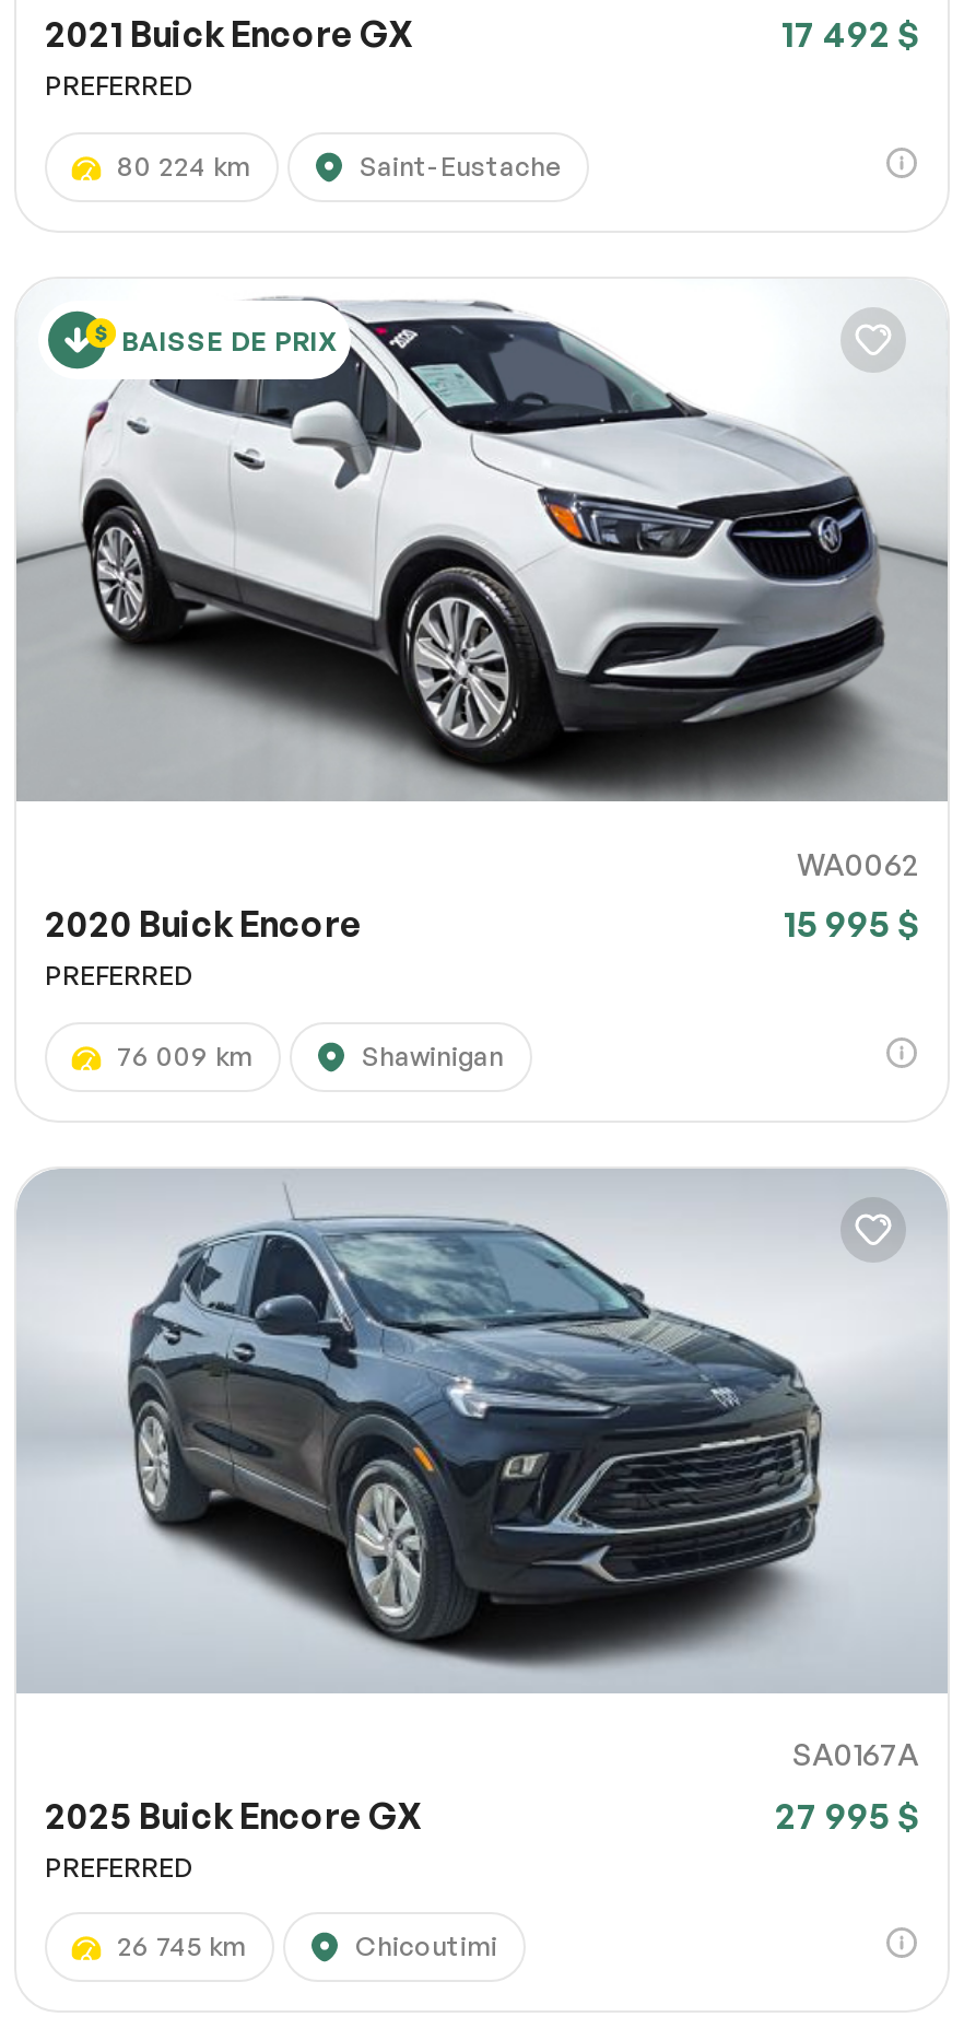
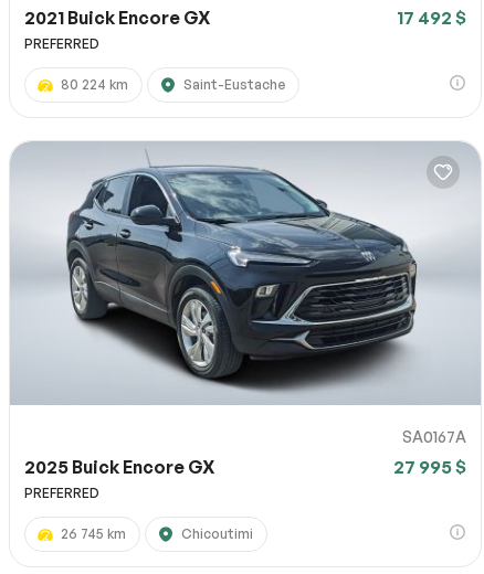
- [image]
- BAISSE DE PRIX

- WA0062
- 2020 Buick Encore
- 15 995 $
- PREFERRED
- 76 009 km
- Shawinigan
